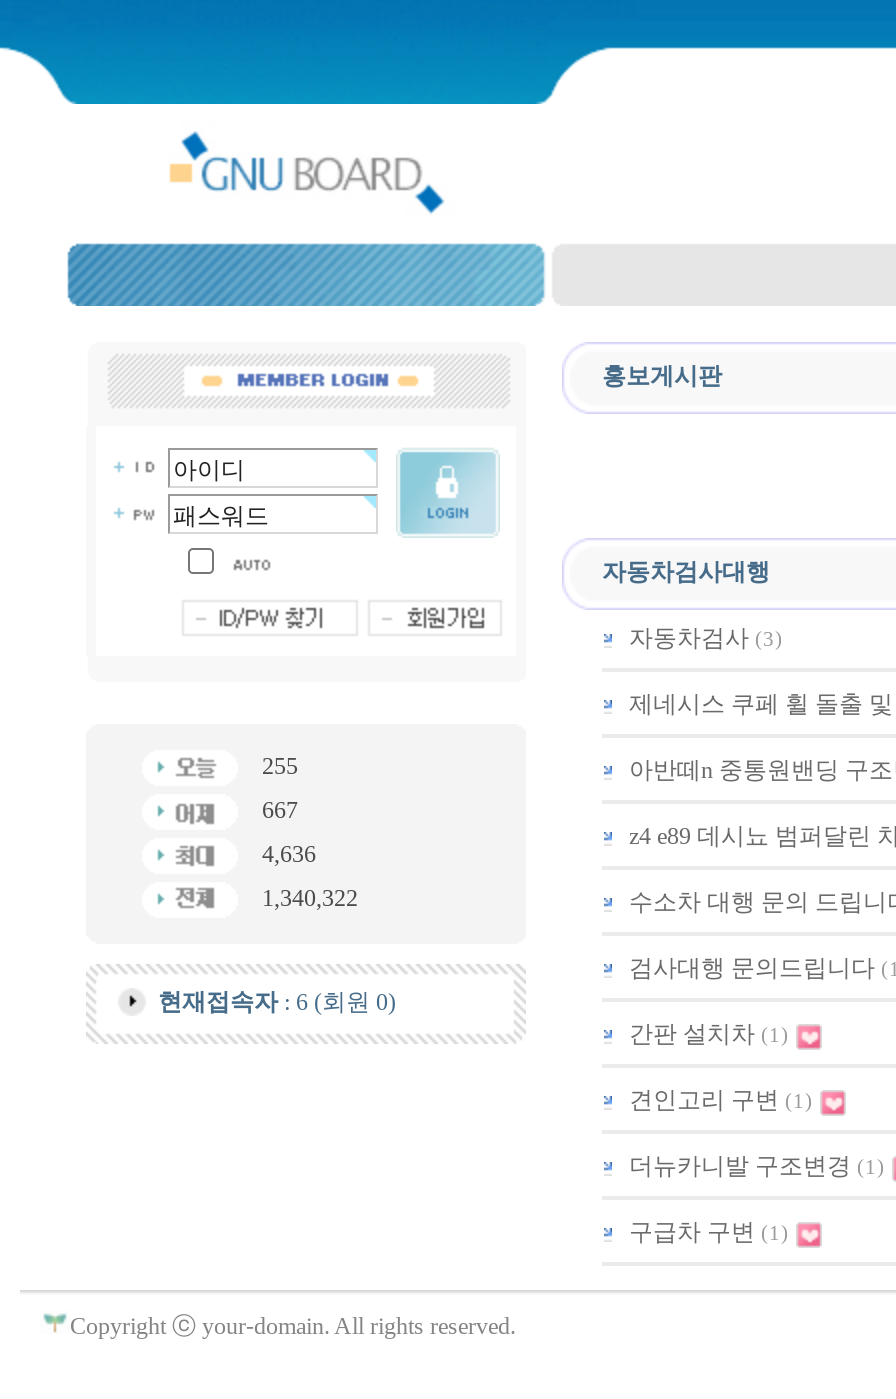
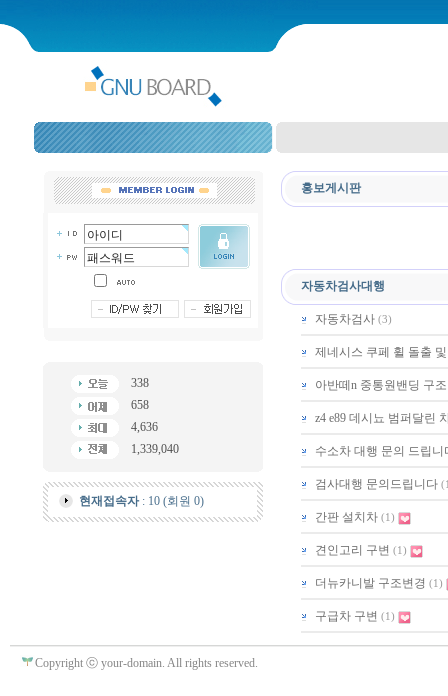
- 255
+ 338

- 667
+ 658

- 1,340,322
+ 1,339,040

- 현재접속자: 6 (회원 0)
+ 현재접속자: 10 (회원 0)
